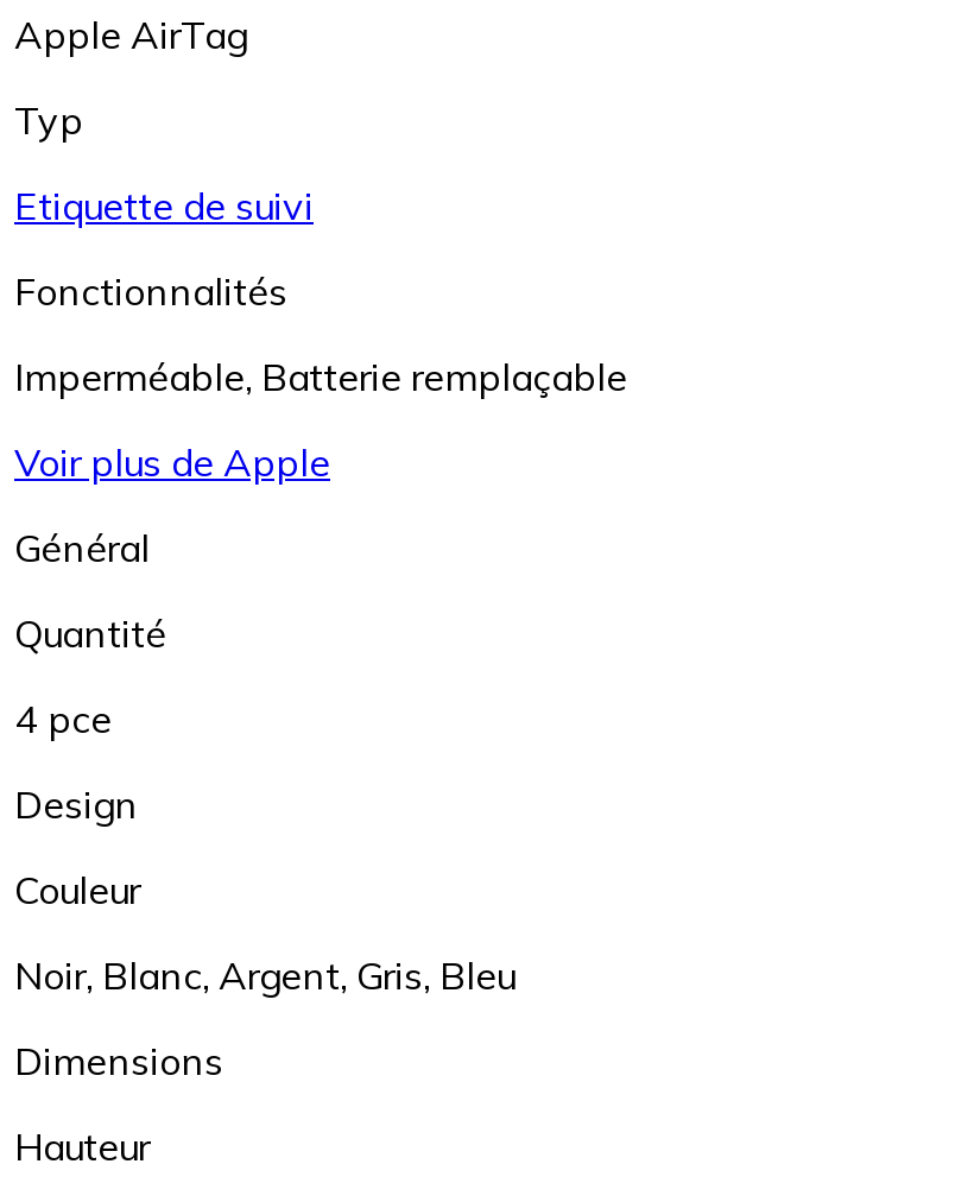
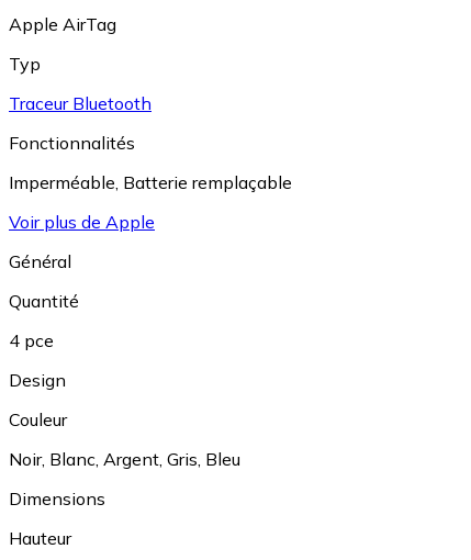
- Etiquette de suivi
+ Traceur Bluetooth
